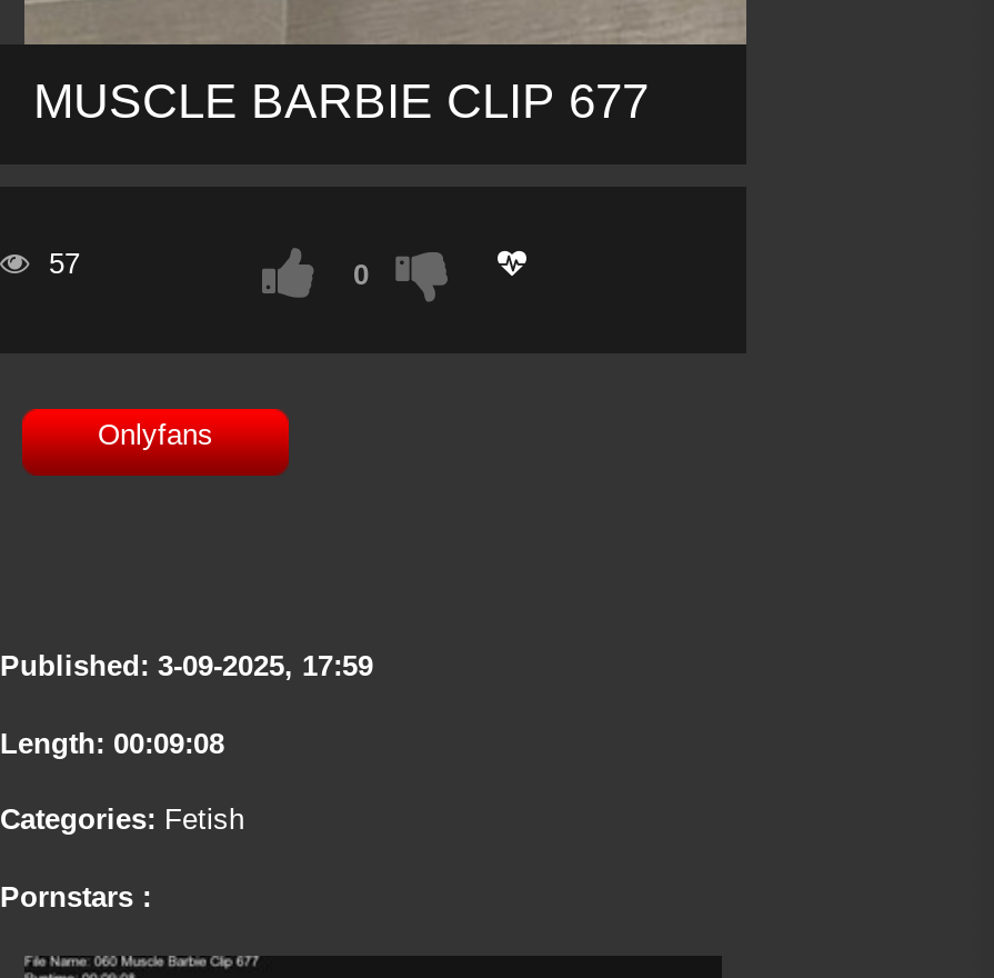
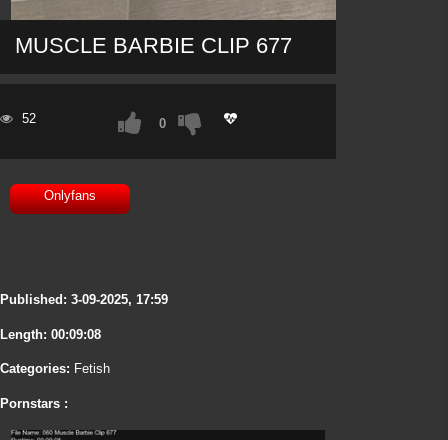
- 57
+ 52
